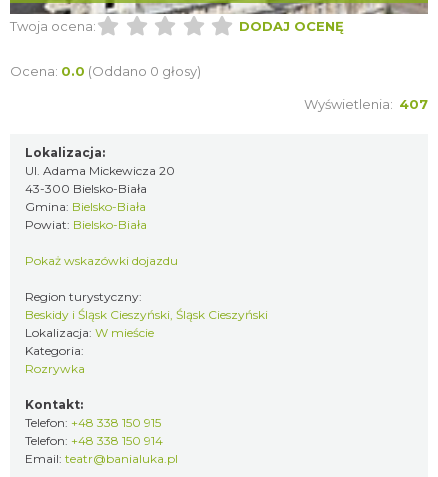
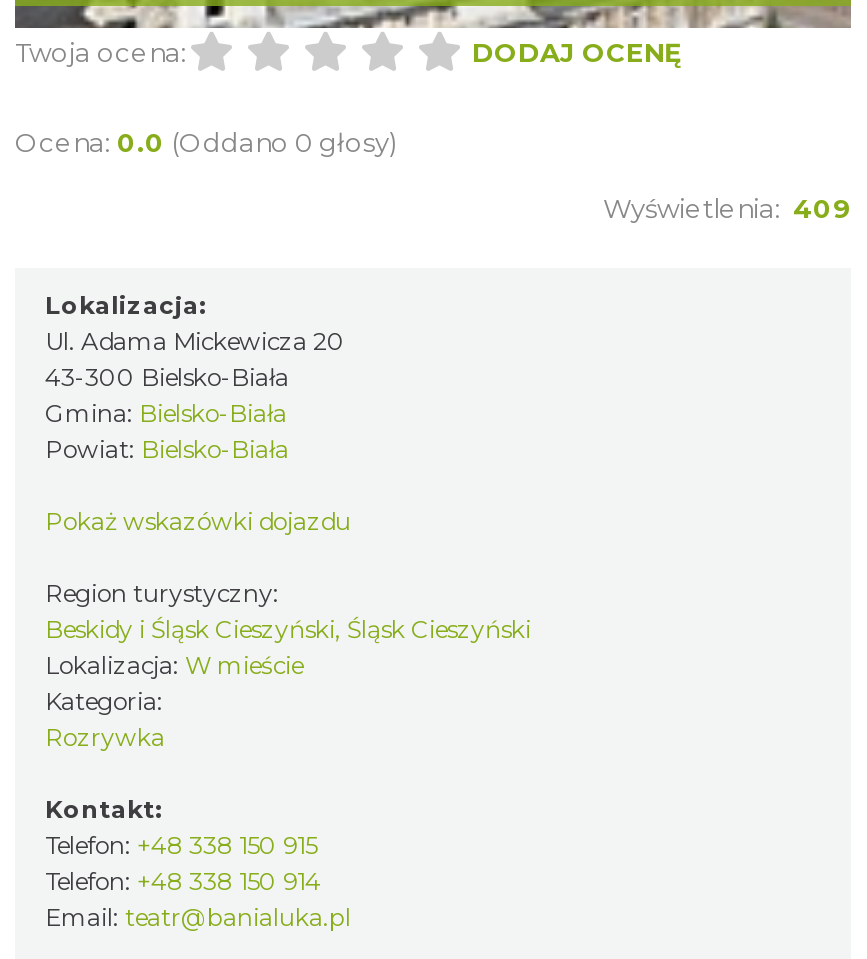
- Wyświetlenia: 407
+ Wyświetlenia: 409
